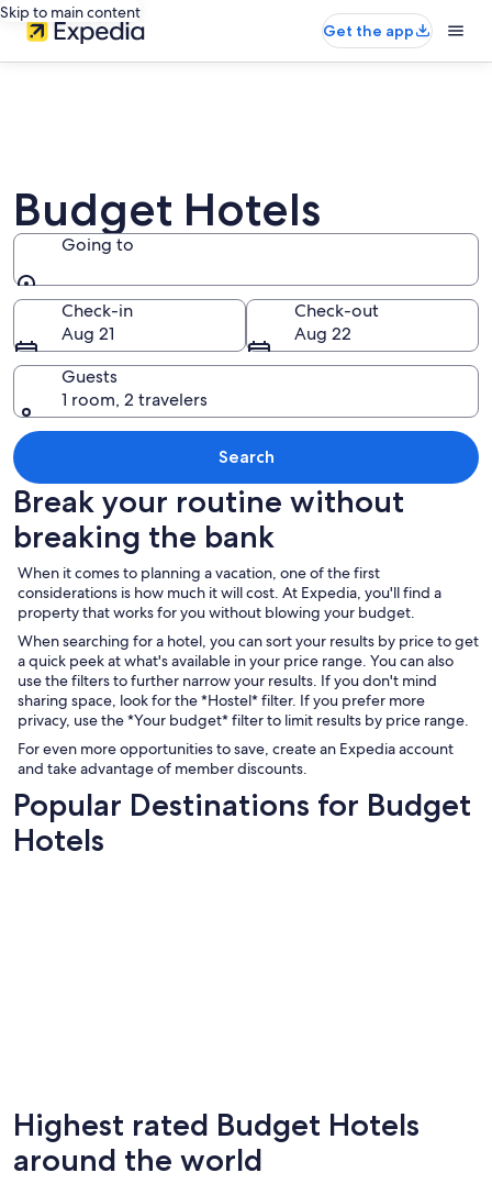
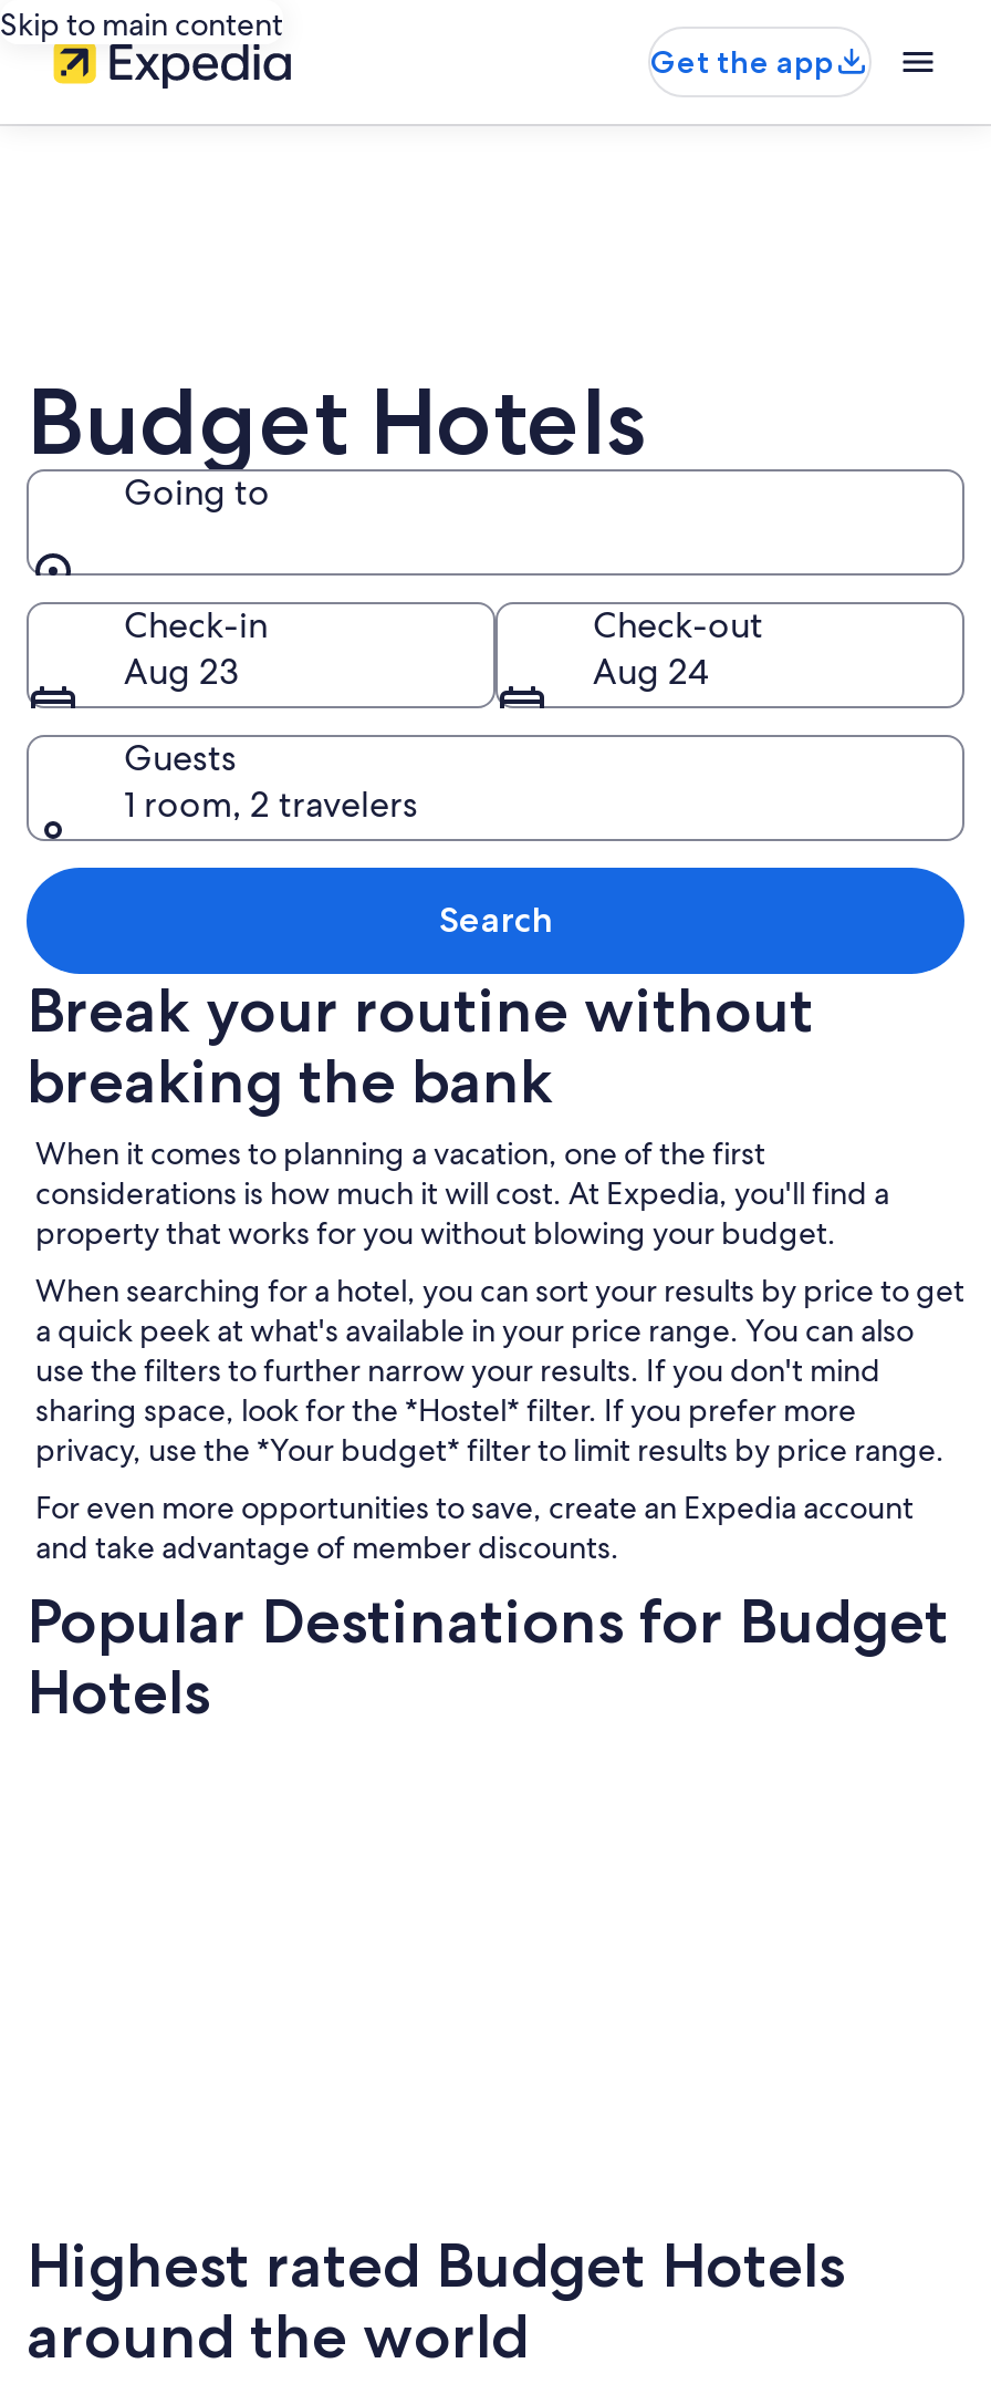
- Aug 21
+ Aug 23

- Aug 22
+ Aug 24
